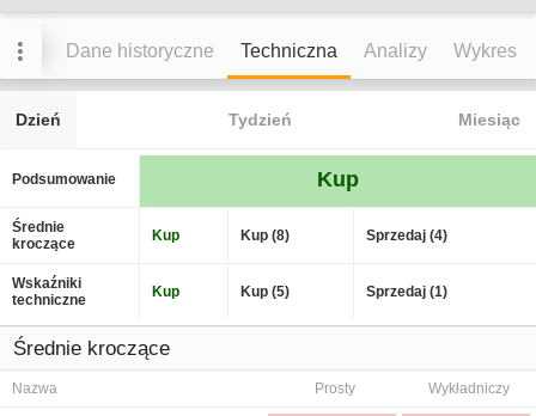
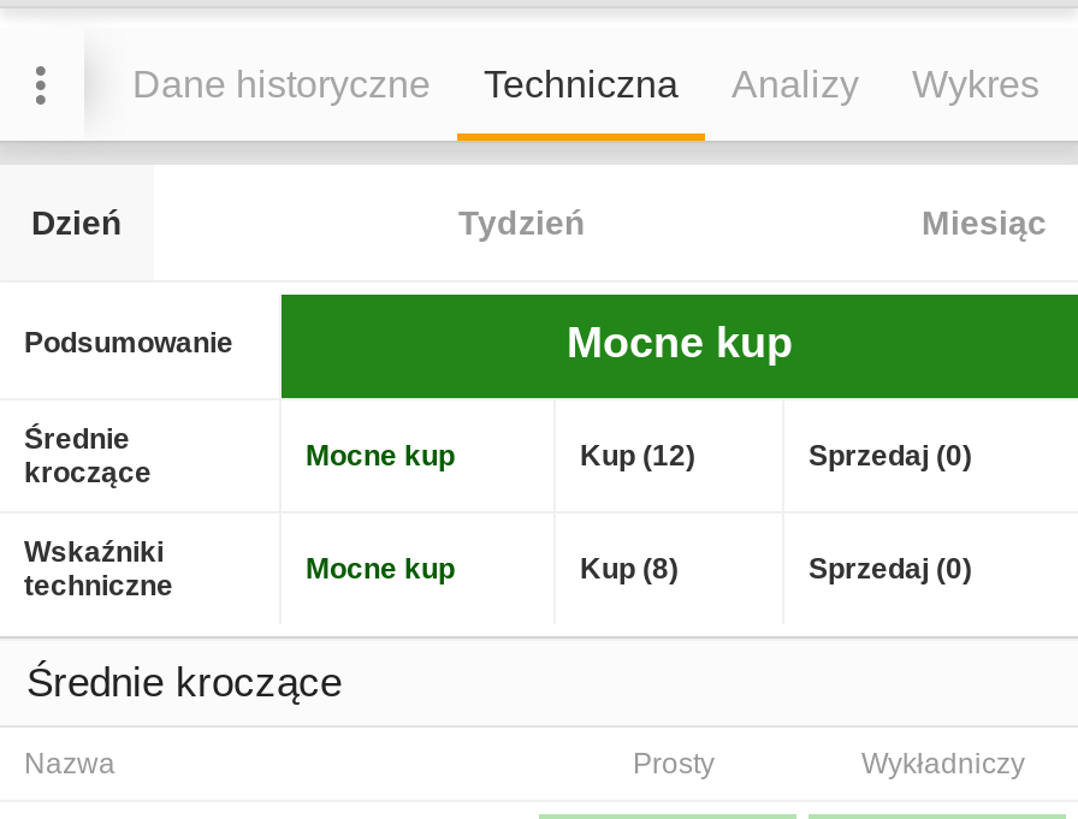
- Kup
+ Mocne kup

- Kup
- Kup (8)
- Sprzedaj (4)
+ Mocne kup
+ Kup (12)
+ Sprzedaj (0)

- Kup
- Kup (5)
- Sprzedaj (1)
+ Mocne kup
+ Kup (8)
+ Sprzedaj (0)
